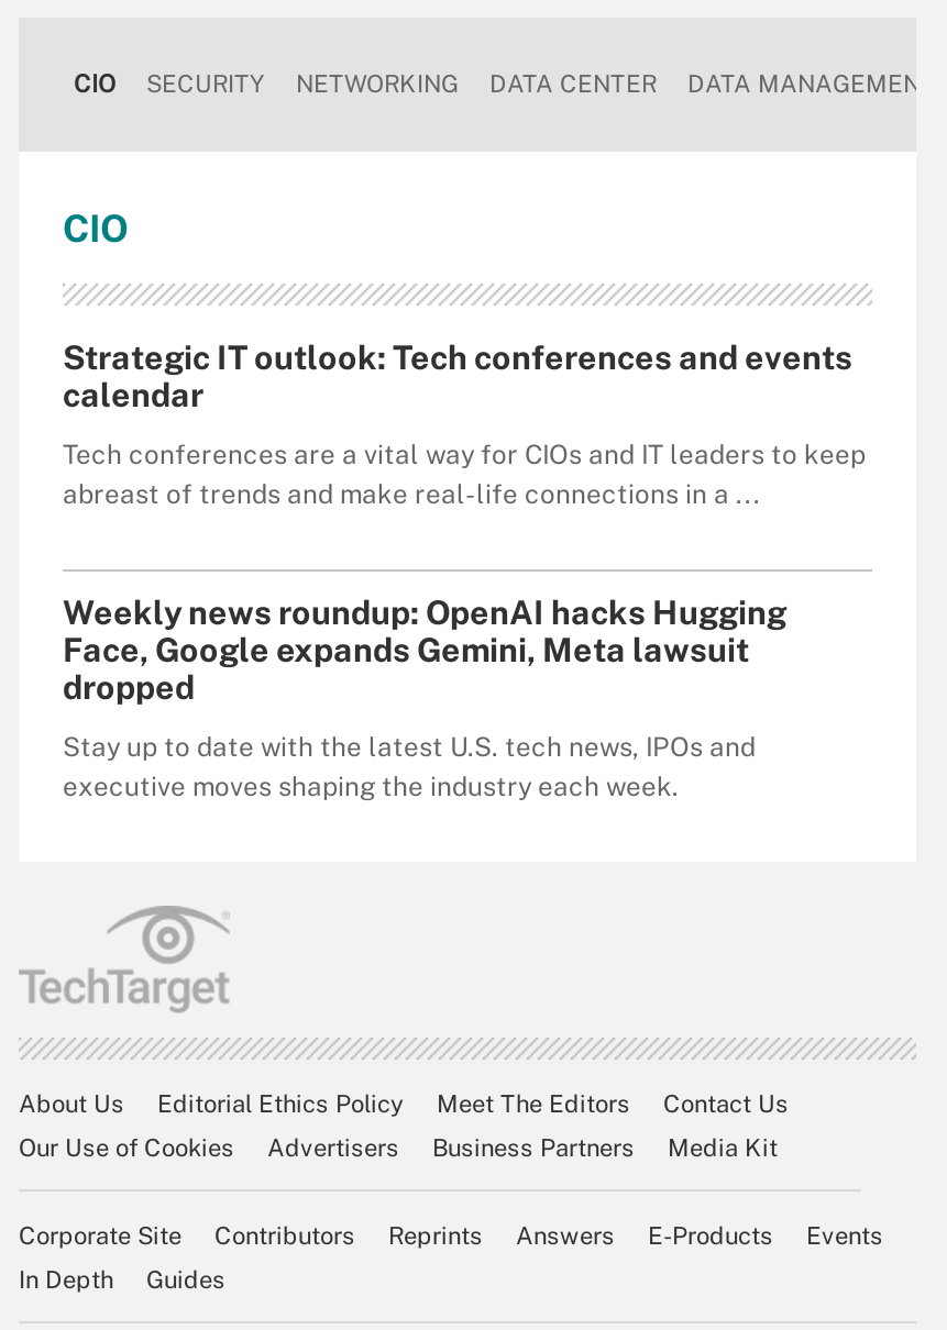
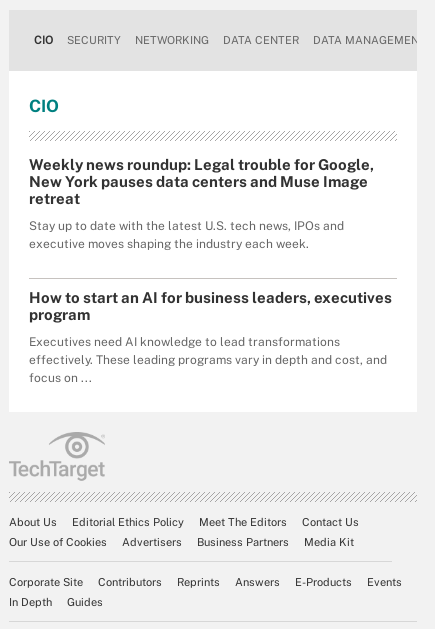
- Strategic IT outlook: Tech conferences and events
- calendar
- Tech conferences are a vital way for CIOs and IT leaders to keep
- abreast of trends and make real-life connections in a ...
- Weekly news roundup: OpenAI hacks Hugging
- Face, Google expands Gemini, Meta lawsuit
- dropped
+ Weekly news roundup: Legal trouble for Google,
+ New York pauses data centers and Muse Image
+ retreat

moved up: Stay up to date with the latest U.S. tech news, IPOs and | executive moves shaping the industry each week.

+ How to start an AI for business leaders, executives
+ program
+ Executives need AI knowledge to lead transformations
+ effectively. These leading programs vary in depth and cost, and
+ focus on ...
